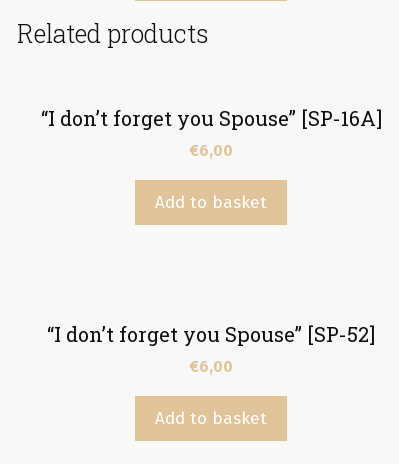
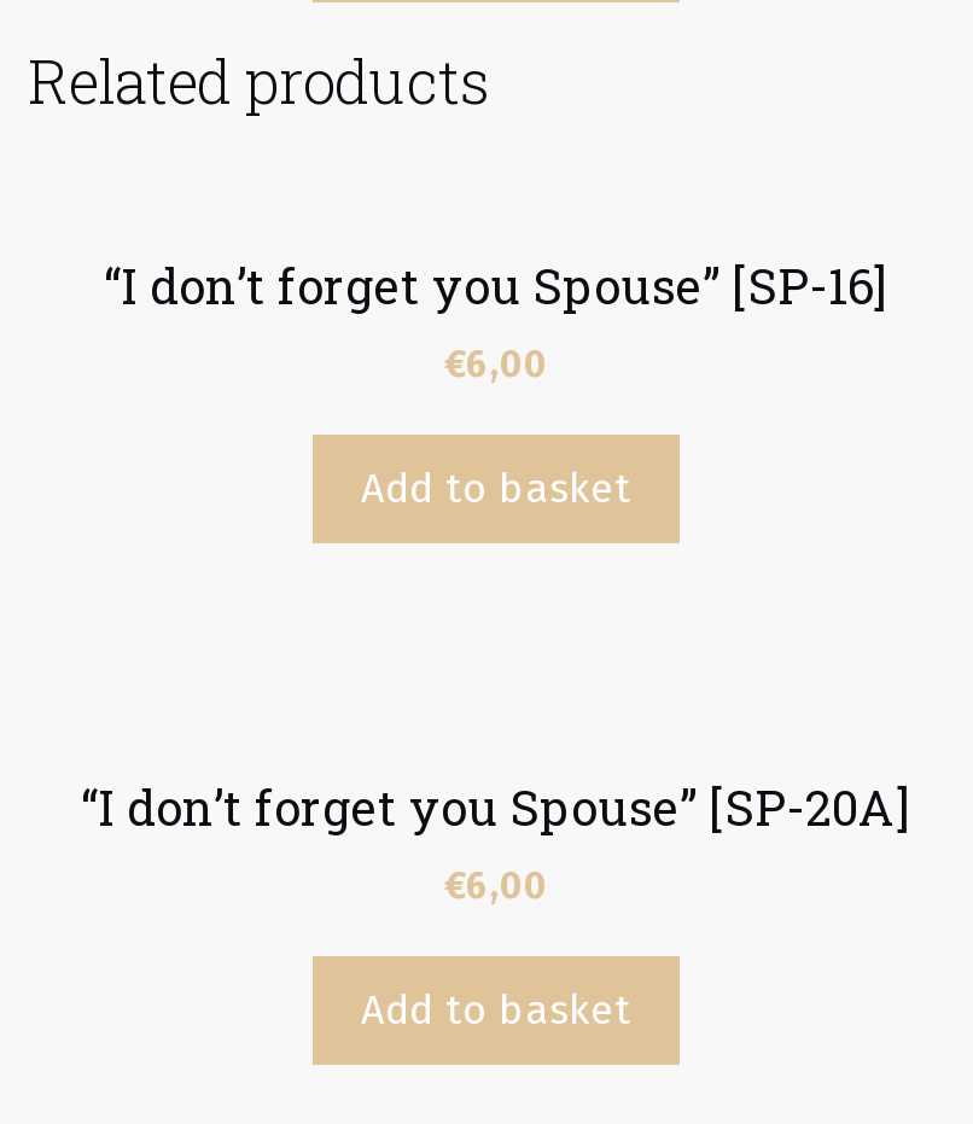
- “I don’t forget you Spouse” [SP-16A]
+ “I don’t forget you Spouse” [SP-16]

- “I don’t forget you Spouse” [SP-52]
+ “I don’t forget you Spouse” [SP-20A]
